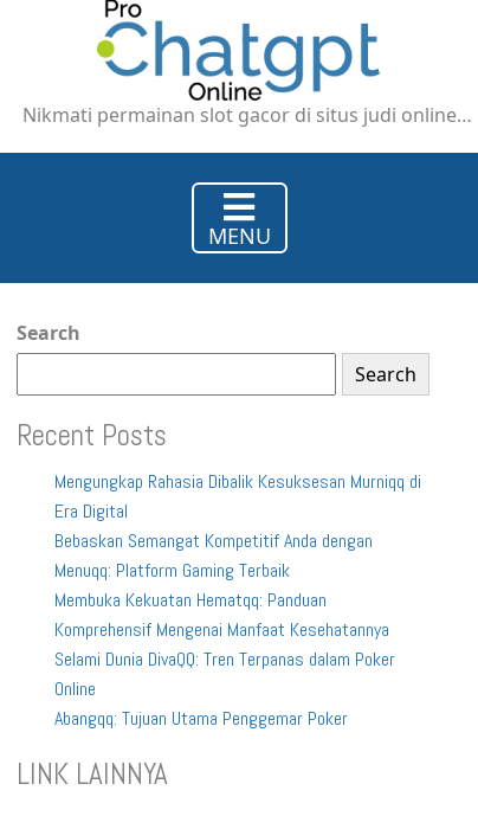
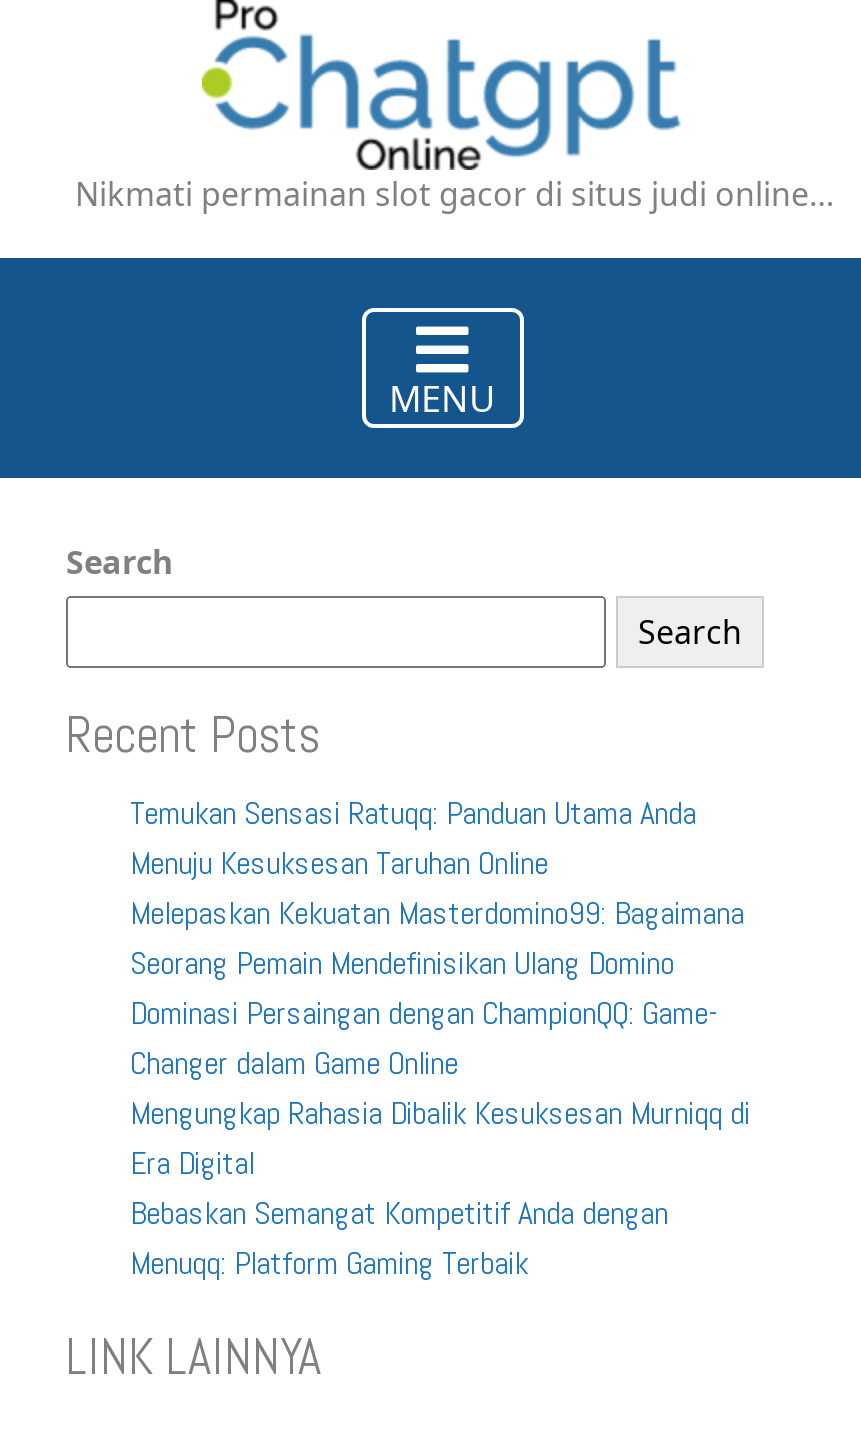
+ Temukan Sensasi Ratuqq: Panduan Utama Anda
+ Menuju Kesuksesan Taruhan Online
+ Melepaskan Kekuatan Masterdomino99: Bagaimana
+ Seorang Pemain Mendefinisikan Ulang Domino
+ Dominasi Persaingan dengan ChampionQQ: Game-
+ Changer dalam Game Online

moved down: Mengungkap Rahasia Dibalik Kesuksesan Murniqq di | Era Digital | Bebaskan Semangat Kompetitif Anda dengan | Menuqq: Platform Gaming Terbaik

- Membuka Kekuatan Hematqq: Panduan
- Komprehensif Mengenai Manfaat Kesehatannya
- Selami Dunia DivaQQ: Tren Terpanas dalam Poker
- Online
- Abangqq: Tujuan Utama Penggemar Poker
